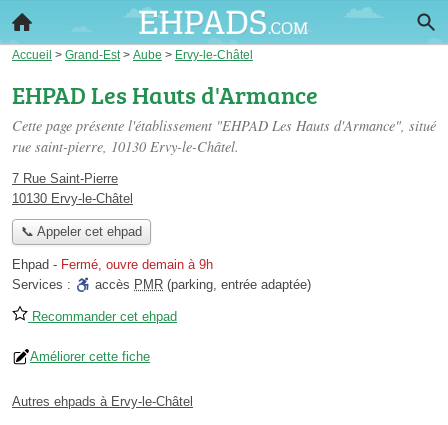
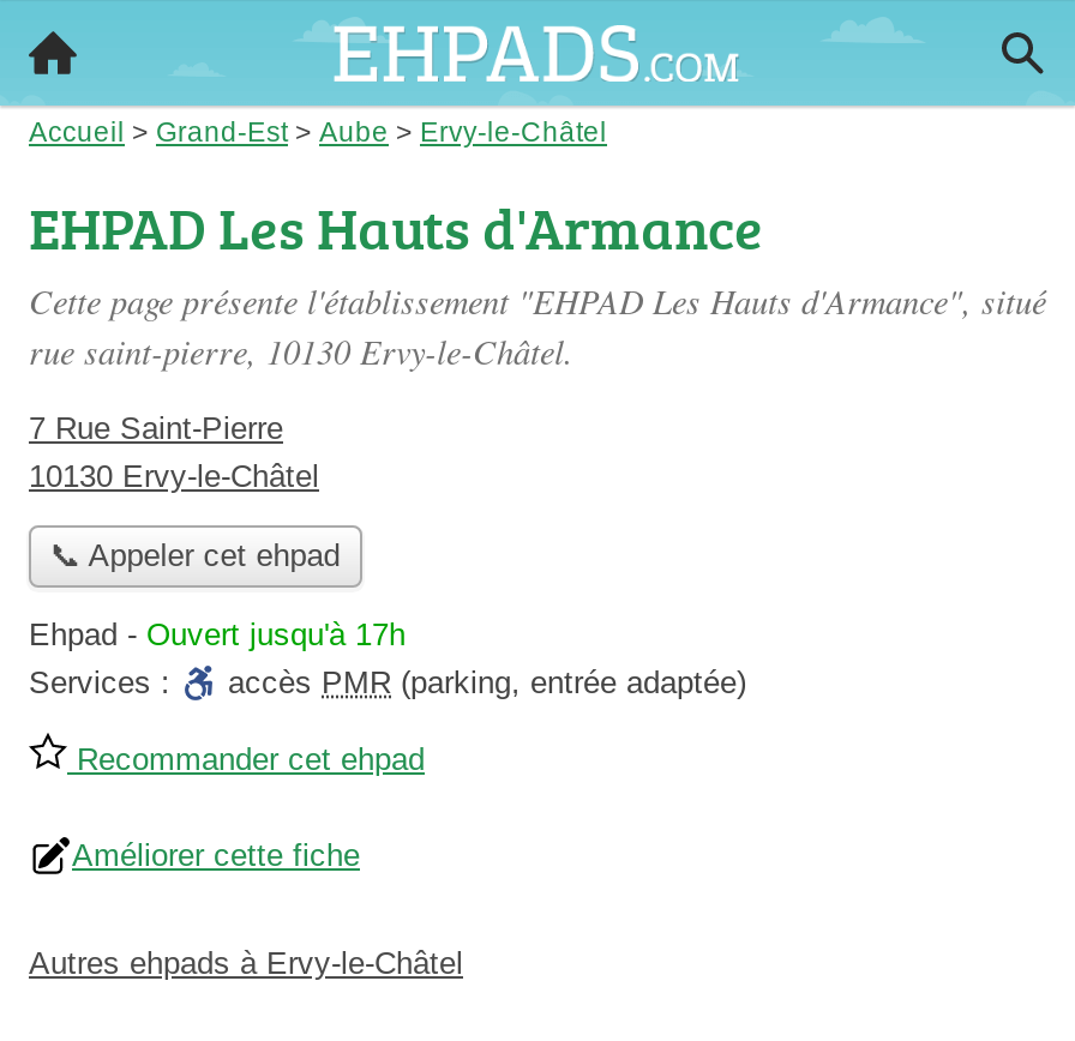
- Ehpad - Fermé, ouvre demain à 9h
+ Ehpad - Ouvert jusqu'à 17h
